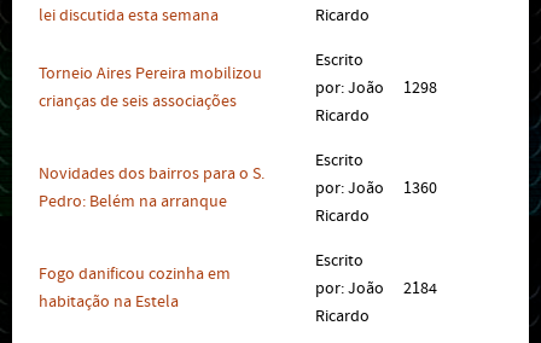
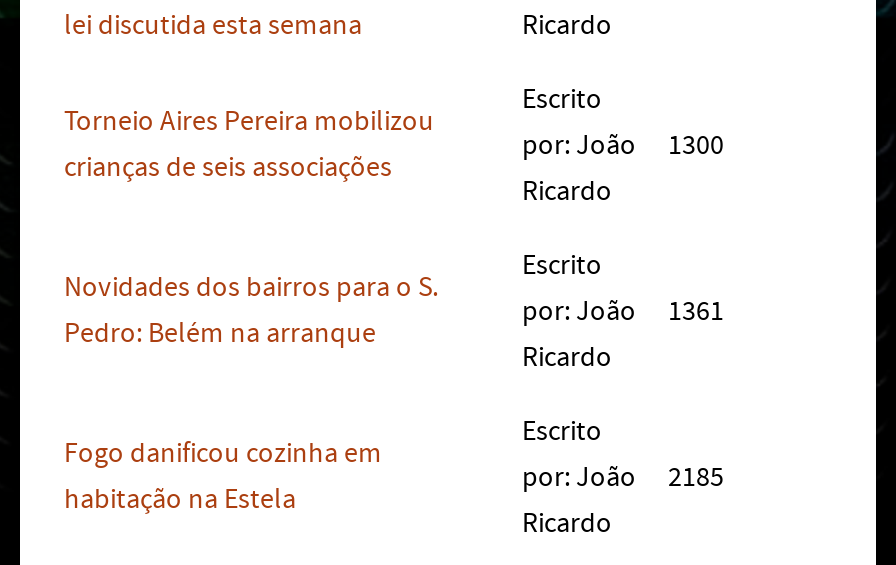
- por: João 1298
+ por: João 1300

- por: João 1360
+ por: João 1361

- por: João 2184
+ por: João 2185
